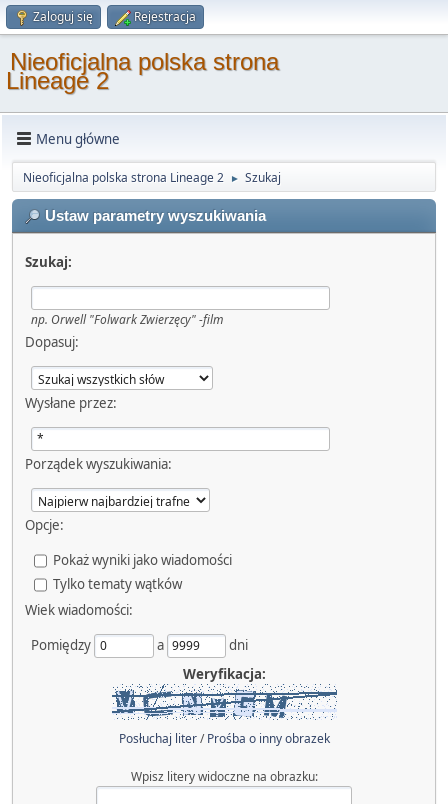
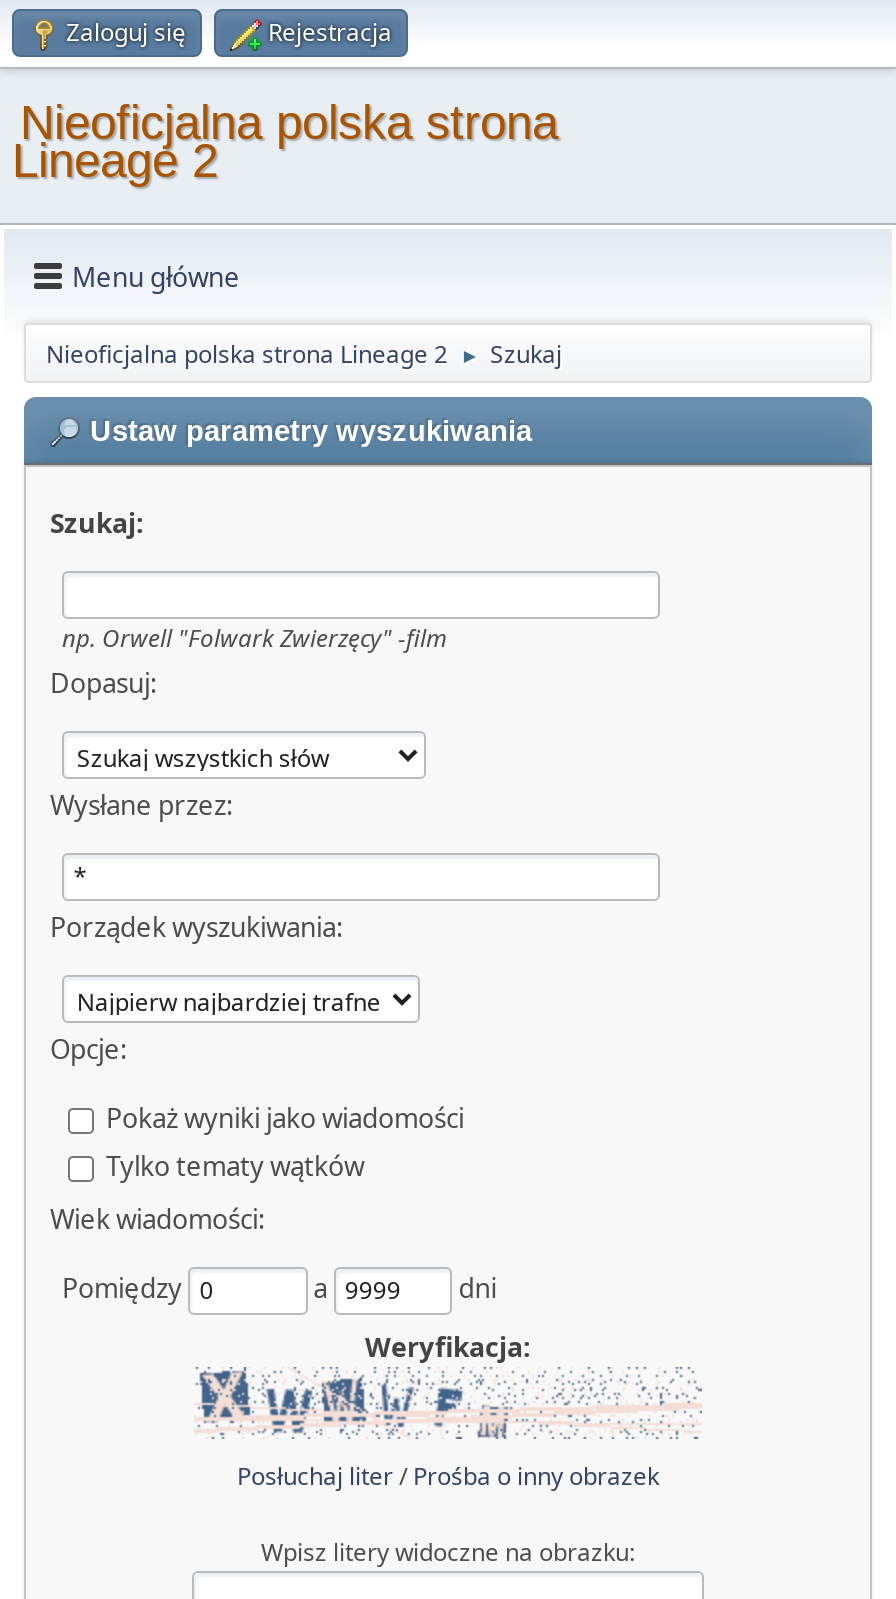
- [image]
+ [image]
